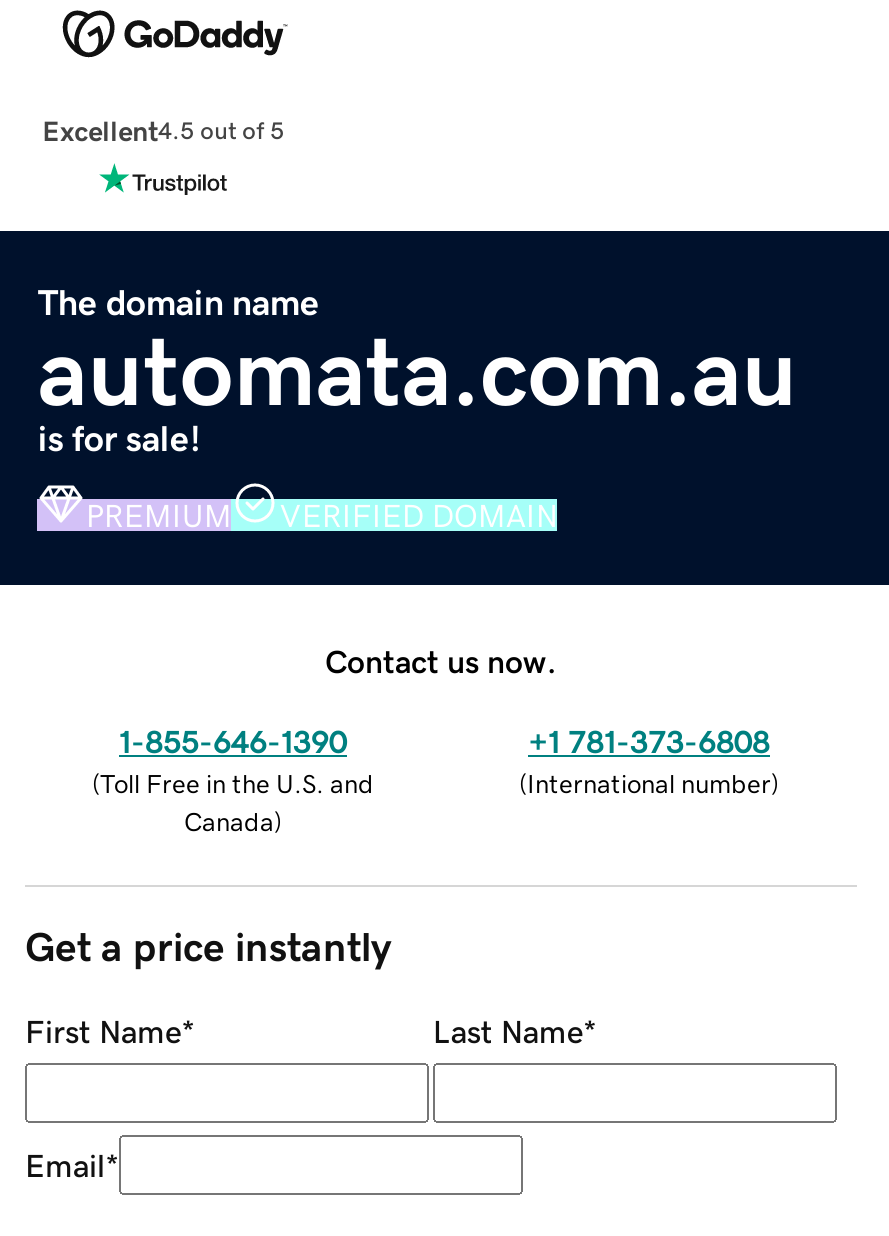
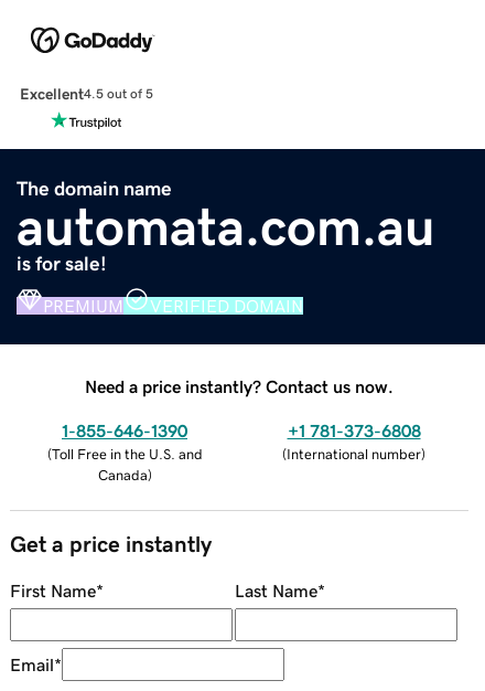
- Contact us now.
+ Need a price instantly? Contact us now.
